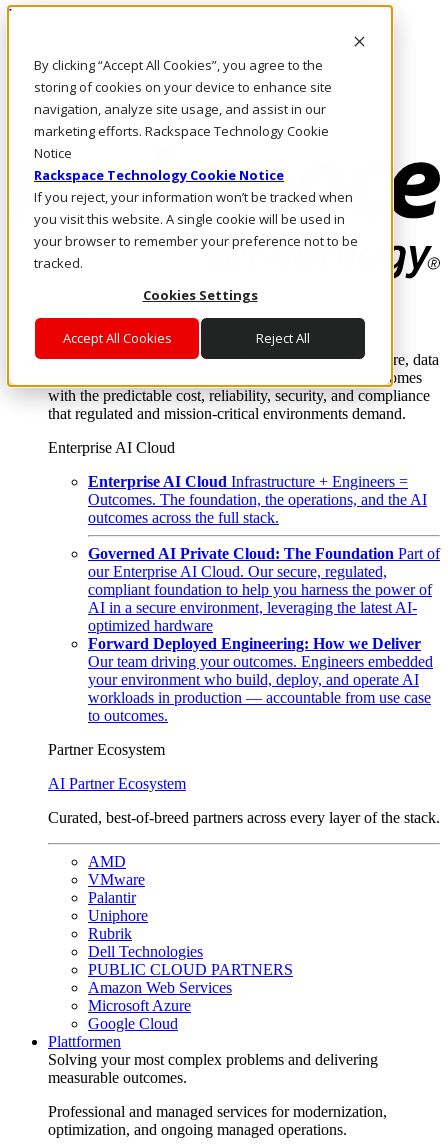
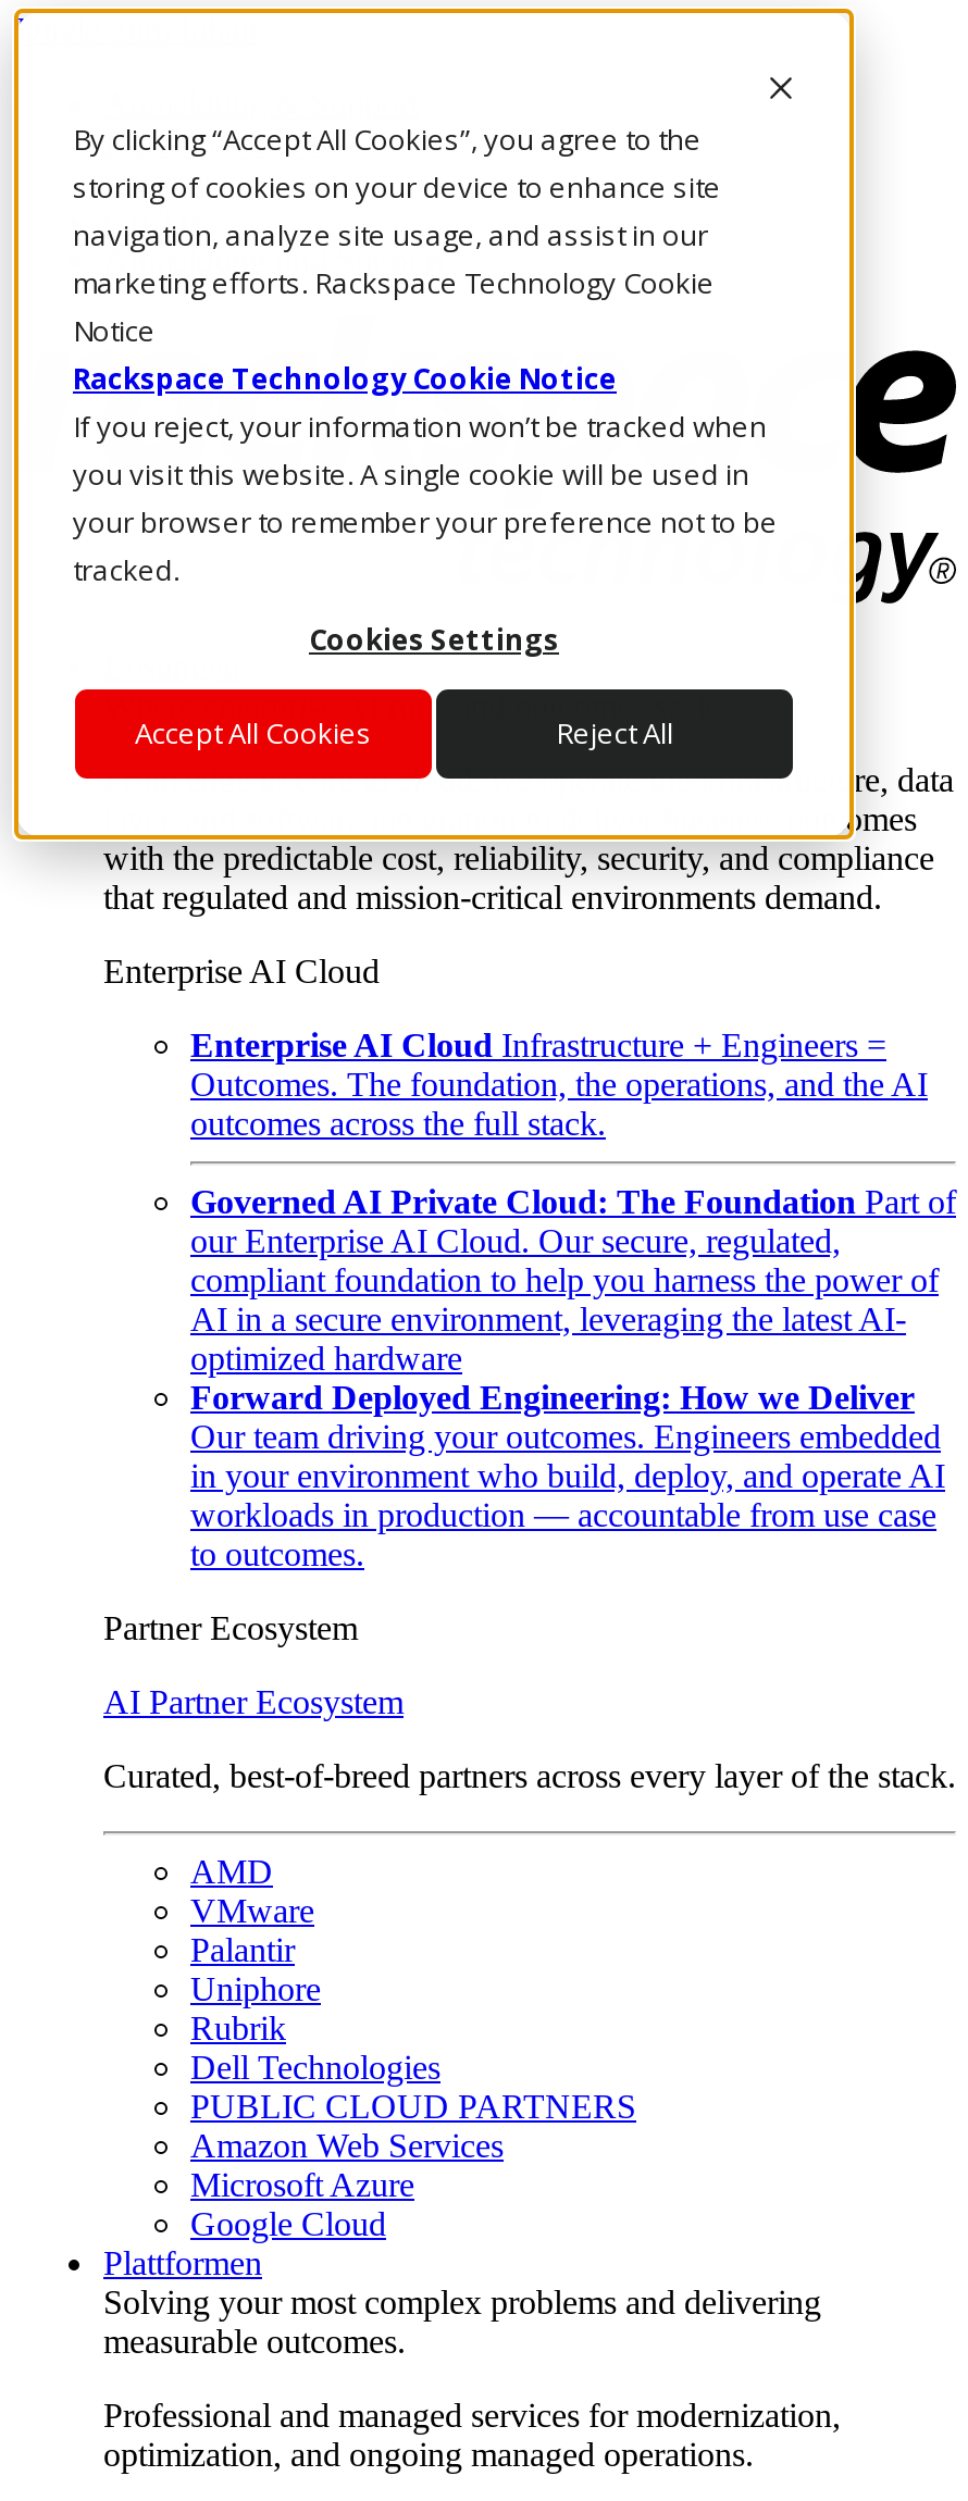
- your environment who build, deploy, and operate AI
+ in your environment who build, deploy, and operate AI
